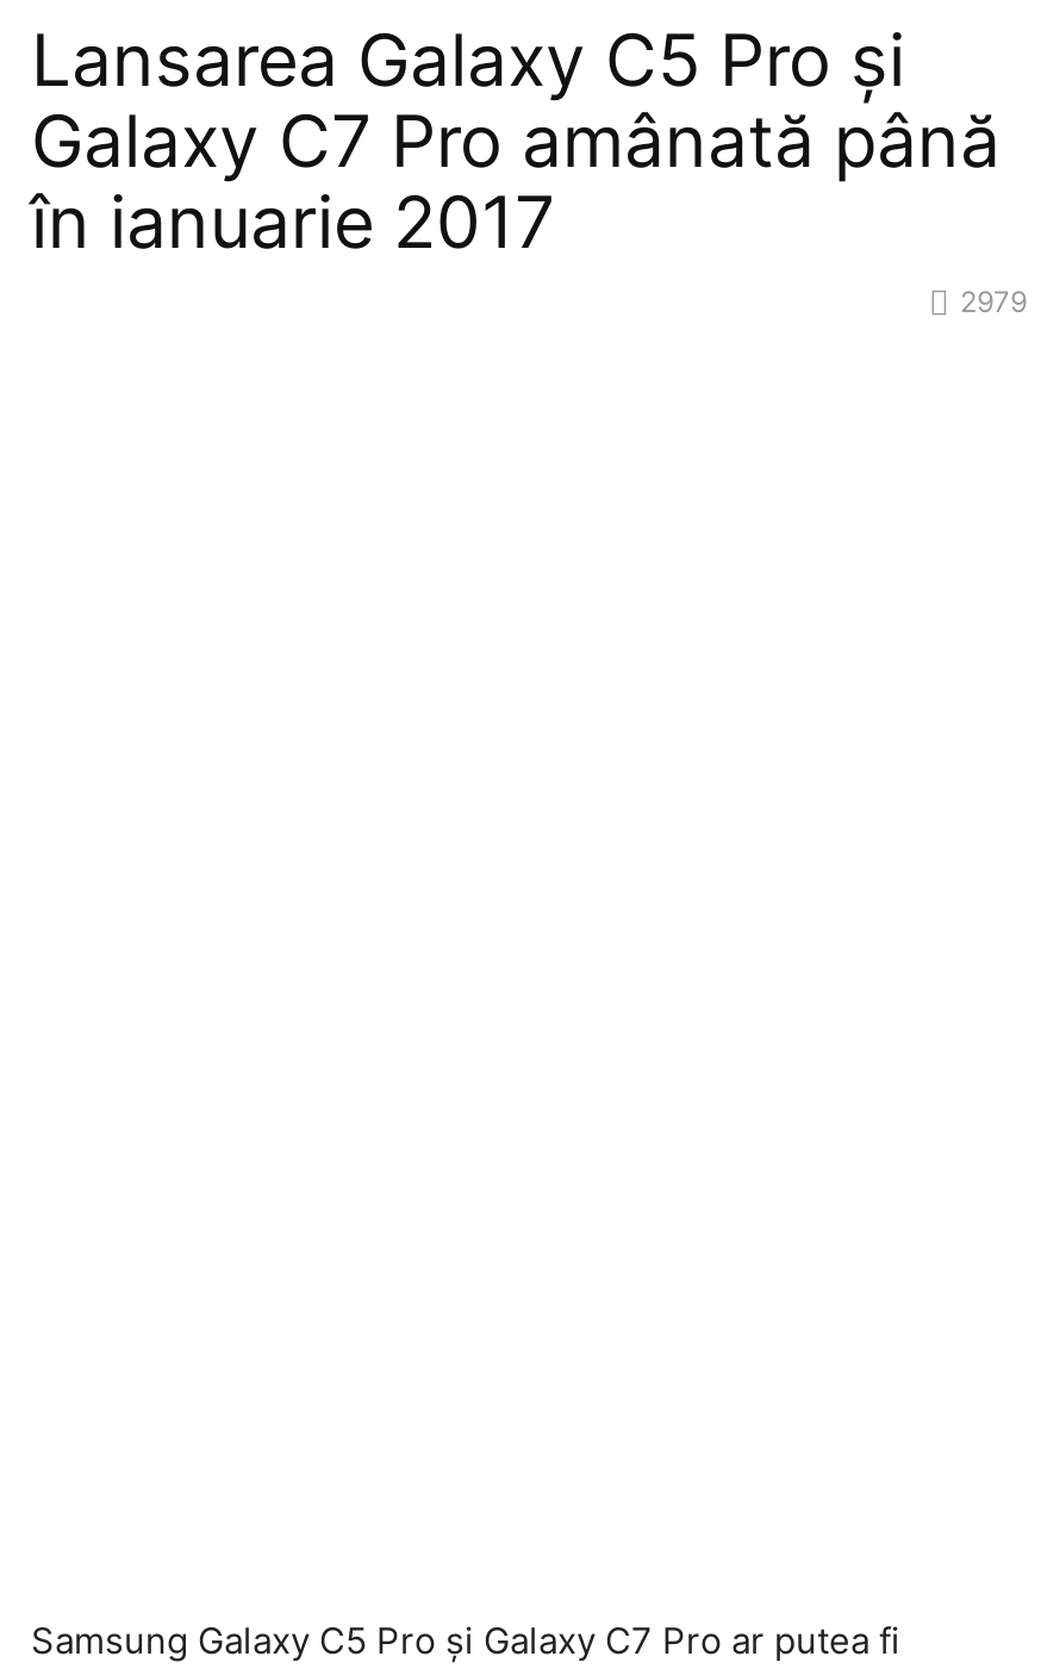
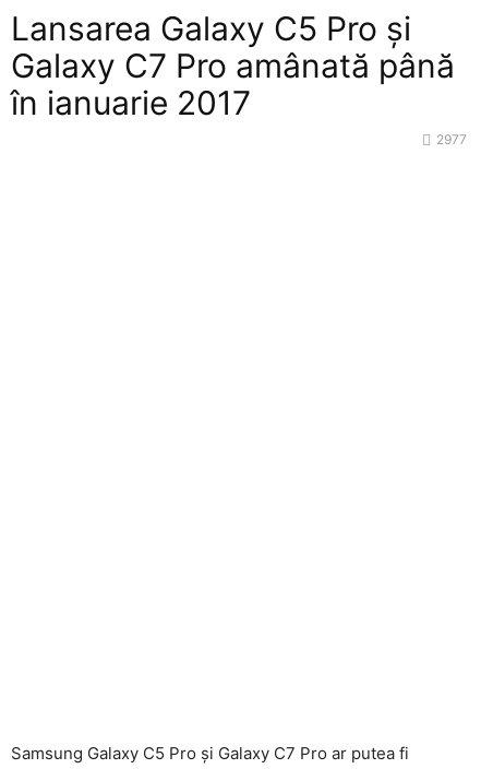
- 2979
+ 2977
